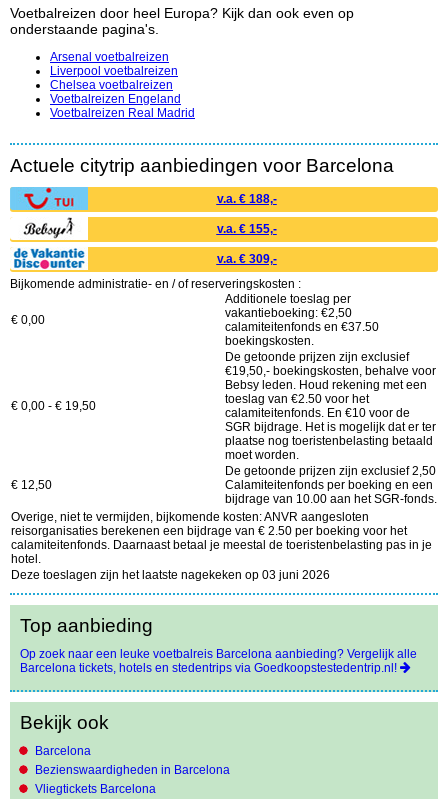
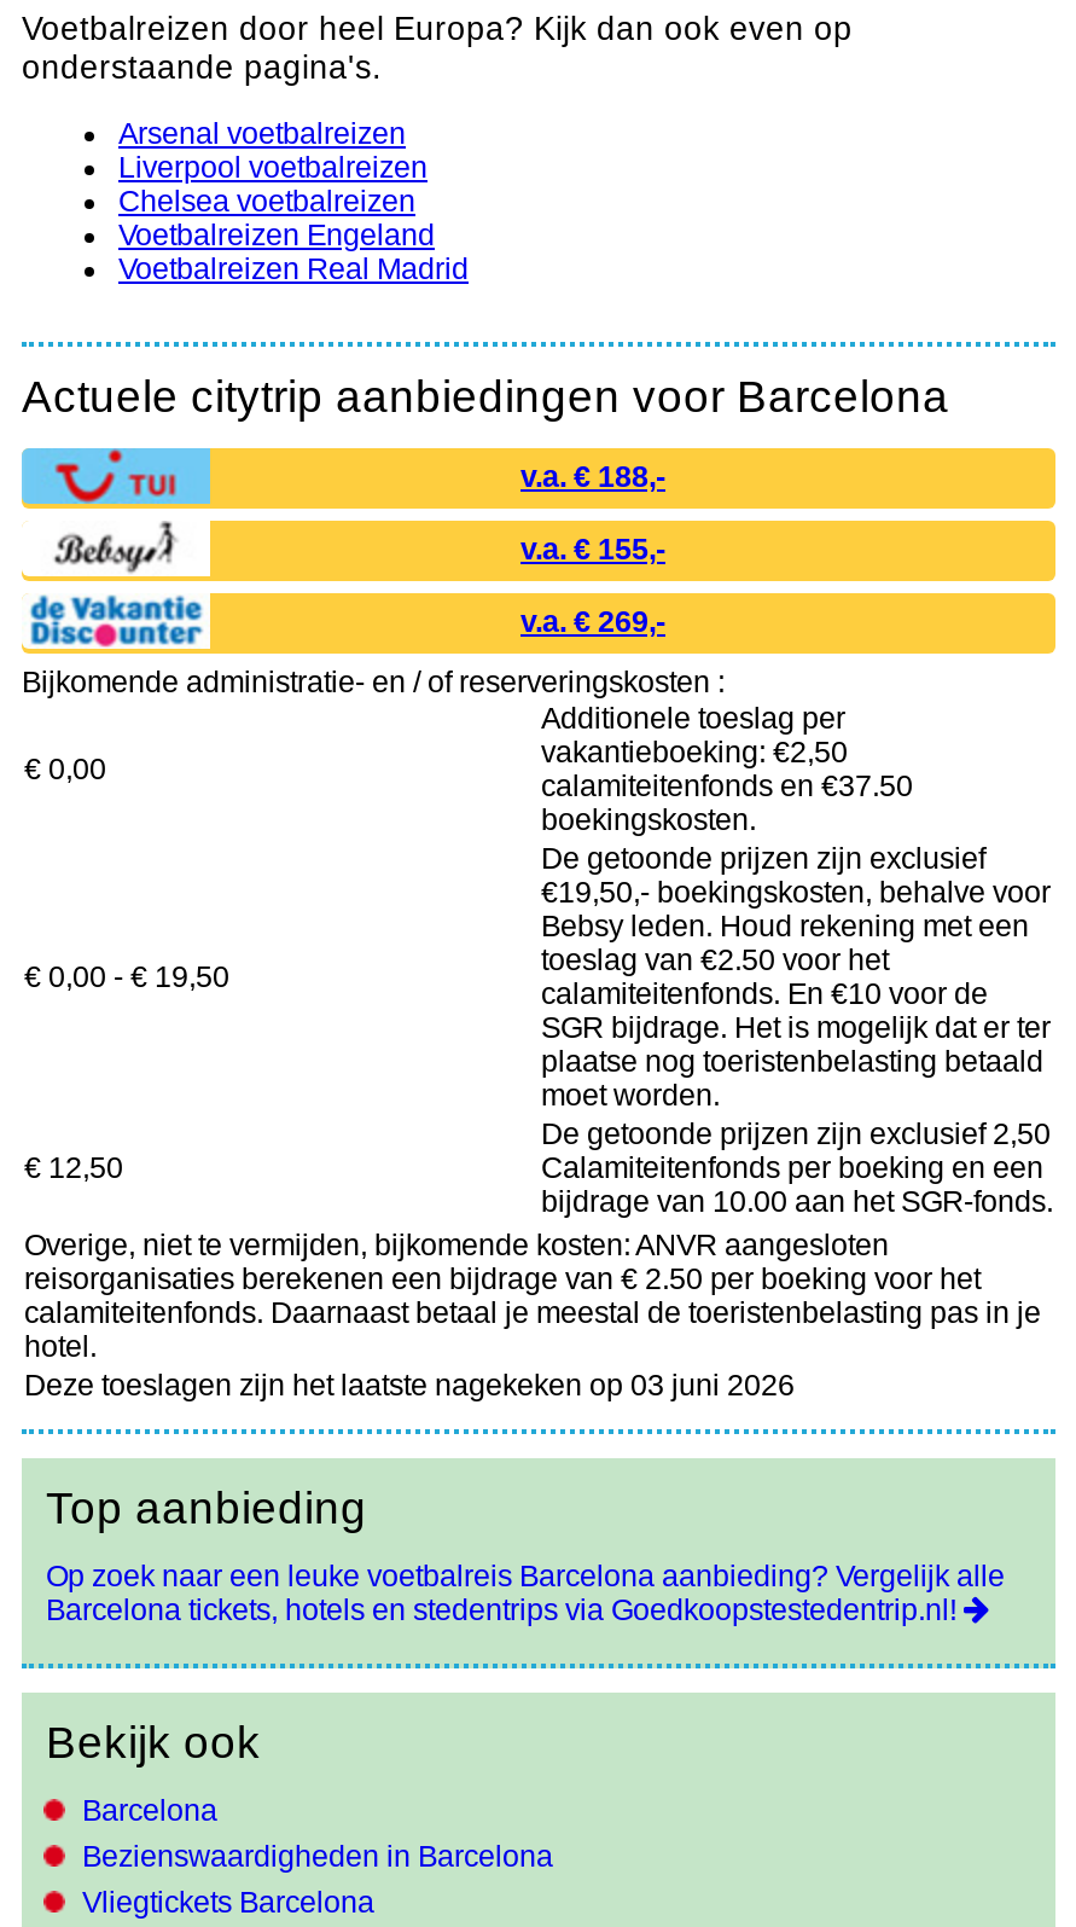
- v.a. € 309,-
+ v.a. € 269,-
